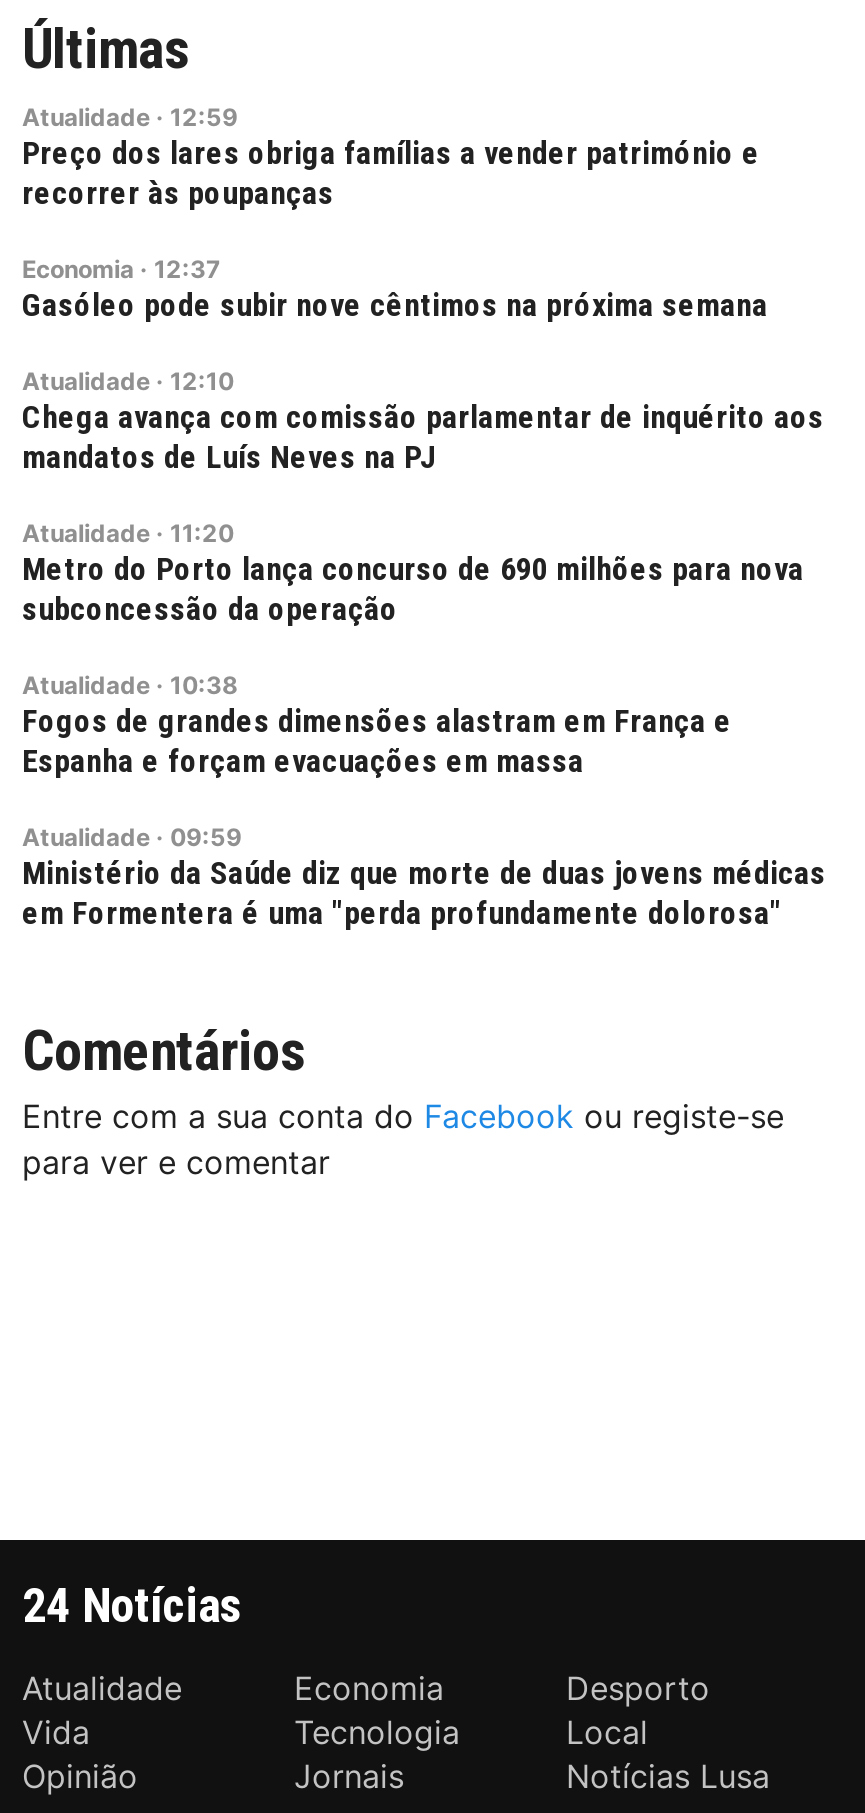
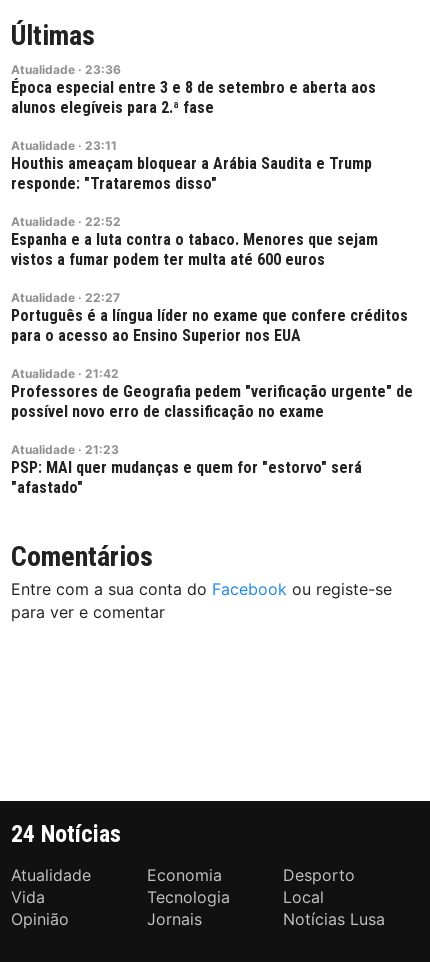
- Atualidade · 12:59
- Preço dos lares obriga famílias a vender património e
- recorrer às poupanças
+ Atualidade · 23:36
+ Época especial entre 3 e 8 de setembro e aberta aos
+ alunos elegíveis para 2.ª fase

- Economia · 12:37
- Gasóleo pode subir nove cêntimos na próxima semana
+ Atualidade · 23:11
+ Houthis ameaçam bloquear a Arábia Saudita e Trump
+ responde: "Trataremos disso"

- Atualidade · 12:10
- Chega avança com comissão parlamentar de inquérito aos
- mandatos de Luís Neves na PJ
+ Atualidade · 22:52
+ Espanha e a luta contra o tabaco. Menores que sejam
+ vistos a fumar podem ter multa até 600 euros

- Atualidade · 11:20
- Metro do Porto lança concurso de 690 milhões para nova
- subconcessão da operação
+ Atualidade · 22:27
+ Português é a língua líder no exame que confere créditos
+ para o acesso ao Ensino Superior nos EUA

- Atualidade · 10:38
- Fogos de grandes dimensões alastram em França e
- Espanha e forçam evacuações em massa
+ Atualidade · 21:42
+ Professores de Geografia pedem "verificação urgente" de
+ possível novo erro de classificação no exame

- Atualidade · 09:59
- Ministério da Saúde diz que morte de duas jovens médicas
- em Formentera é uma "perda profundamente dolorosa"
+ Atualidade · 21:23
+ PSP: MAI quer mudanças e quem for "estorvo" será
+ "afastado"
